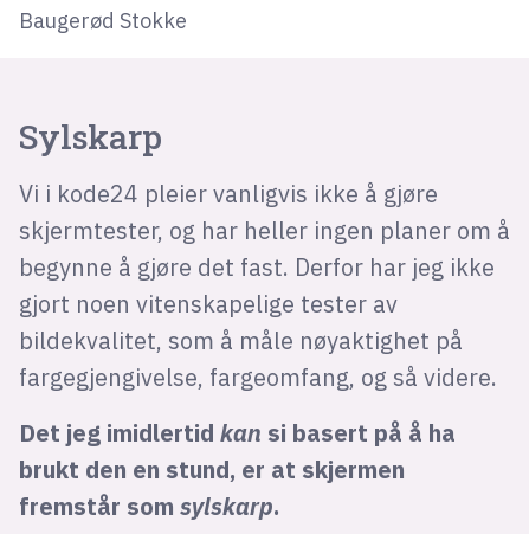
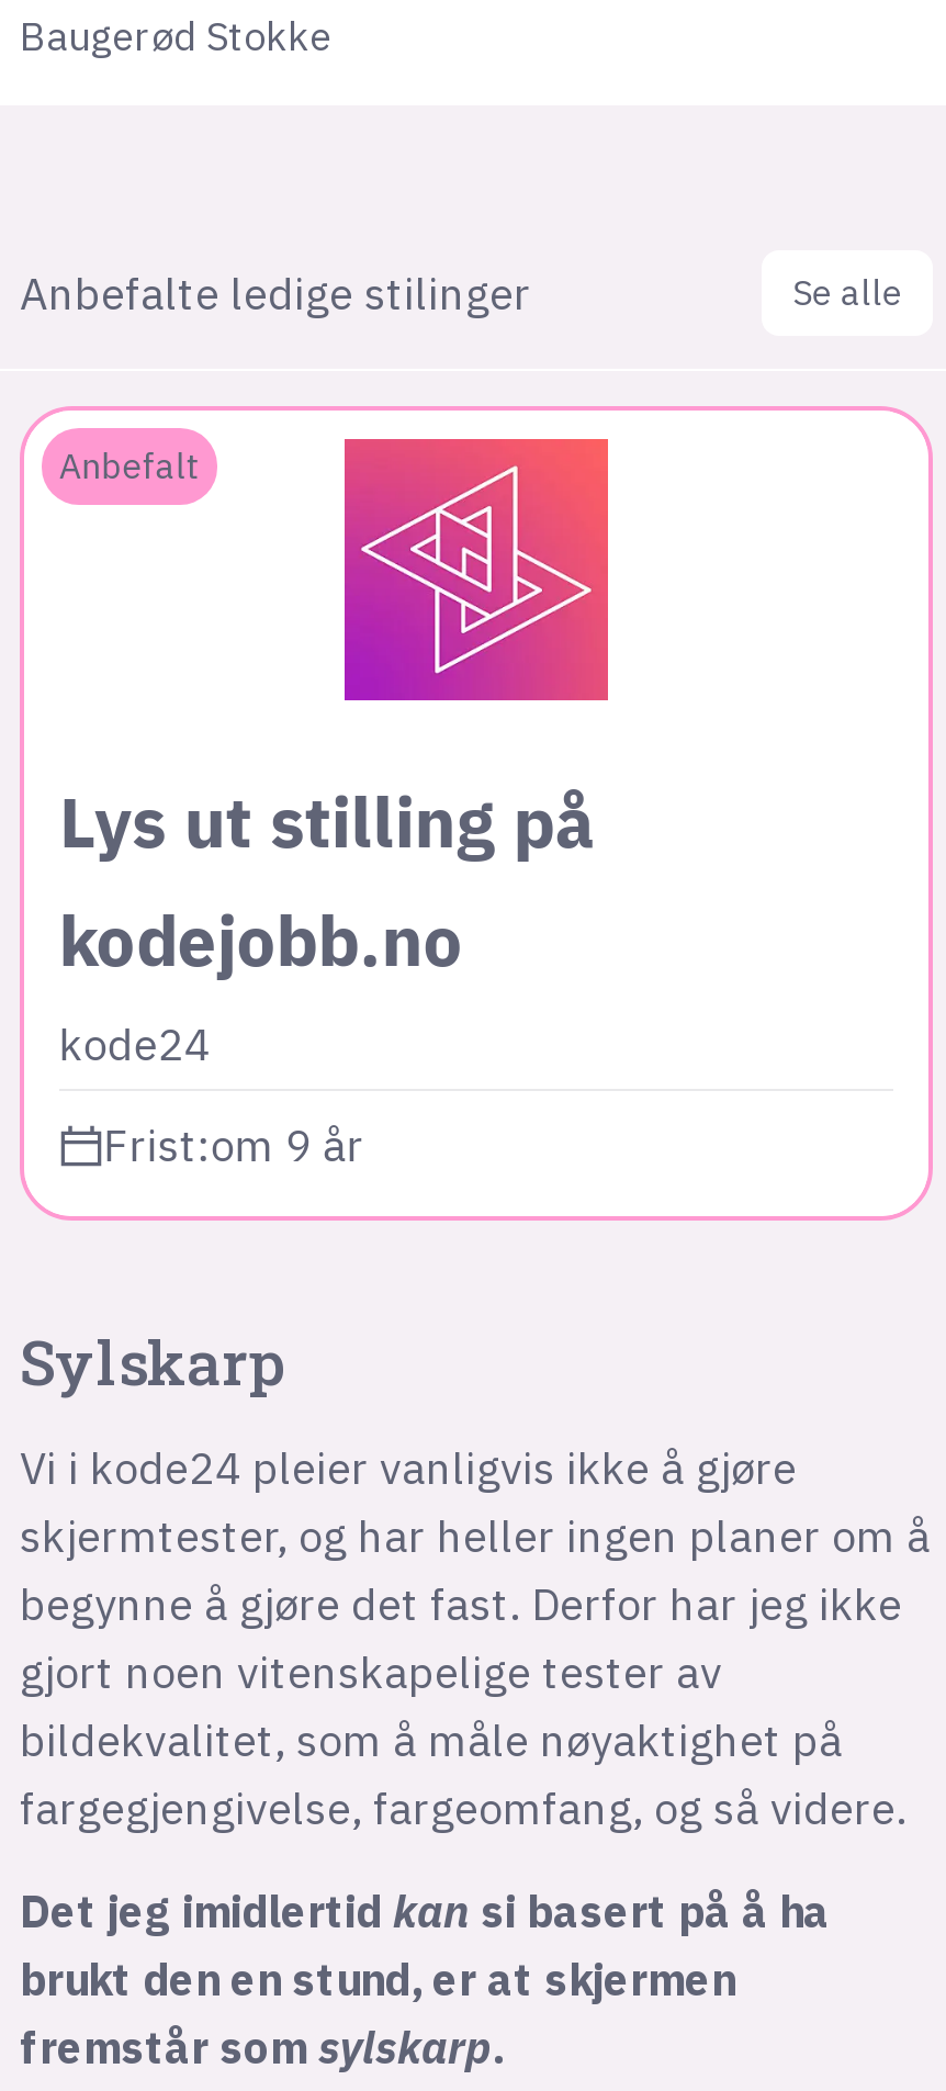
+ [image]
+ Anbefalt

+ Anbefalte ledige stilinger
+ Se alle

+ Lys ut stilling på
+ kodejobb.no
+ kode24
+ Frist:om 9 år
